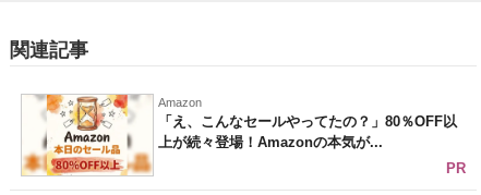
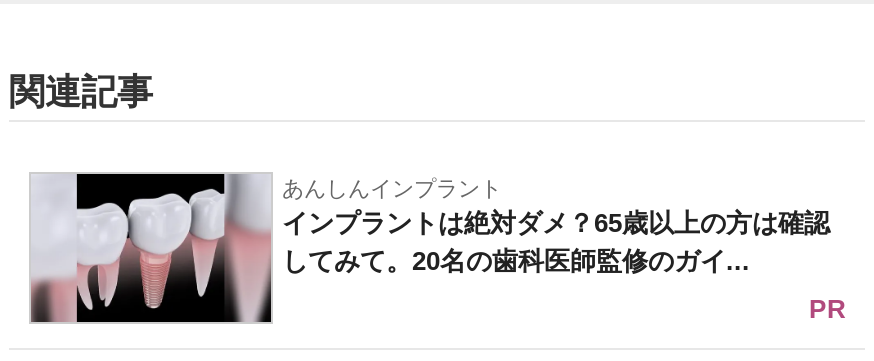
- [image]
- Amazon
- 「え、こんなセールやってたの？」80％OFF以
- 上が続々登場！Amazonの本気が...
+ [image]
+ あんしんインプラント
+ インプラントは絶対ダメ？65歳以上の方は確認
+ してみて。20名の歯科医師監修のガイ...
